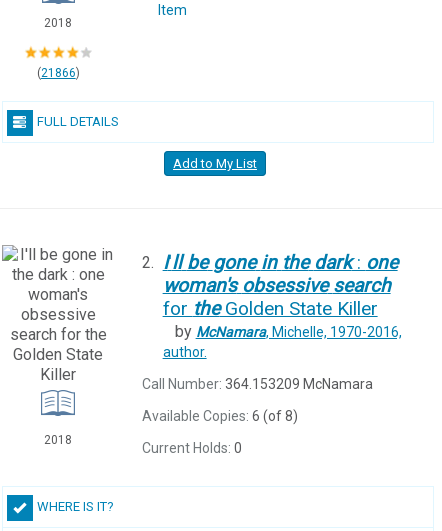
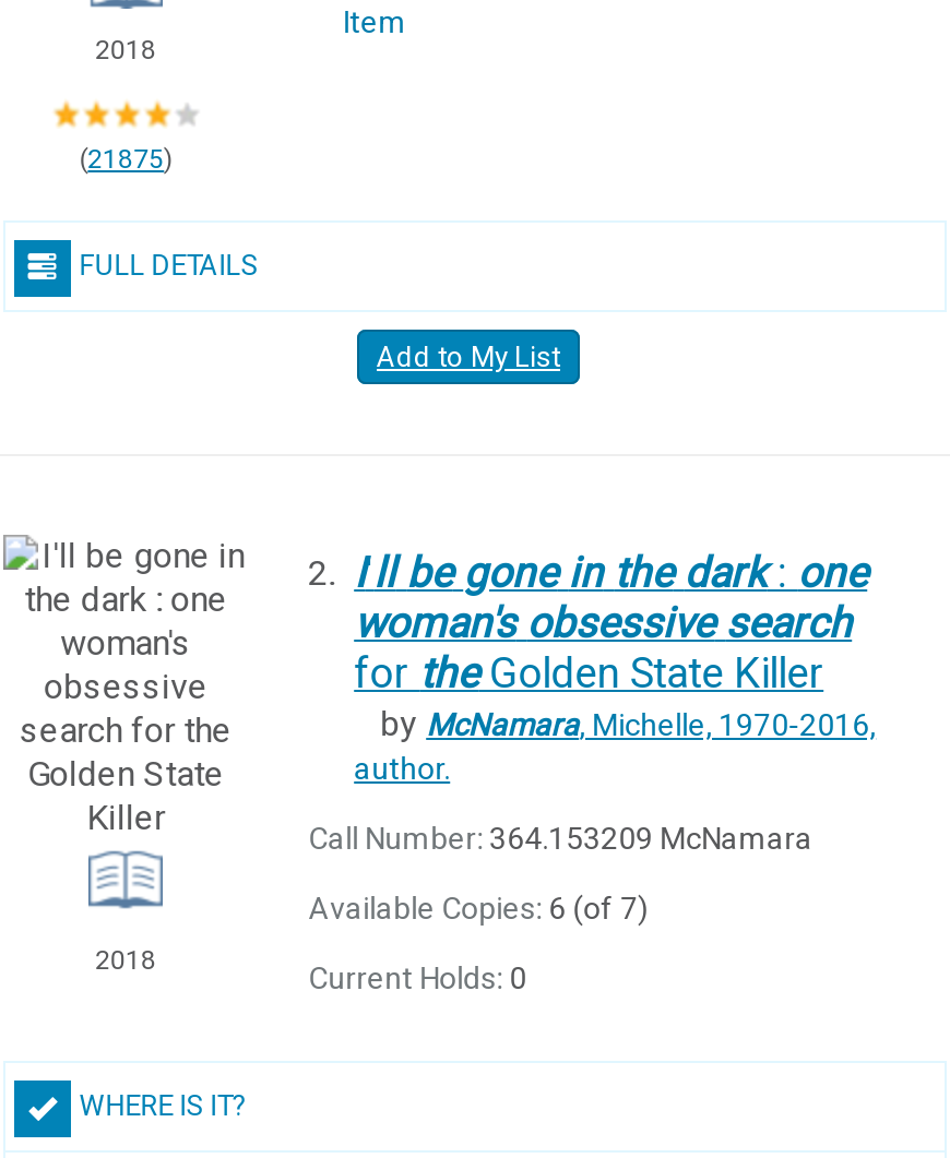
- (21866)
+ (21875)

- Available Copies: 6 (of 8)
+ Available Copies: 6 (of 7)
